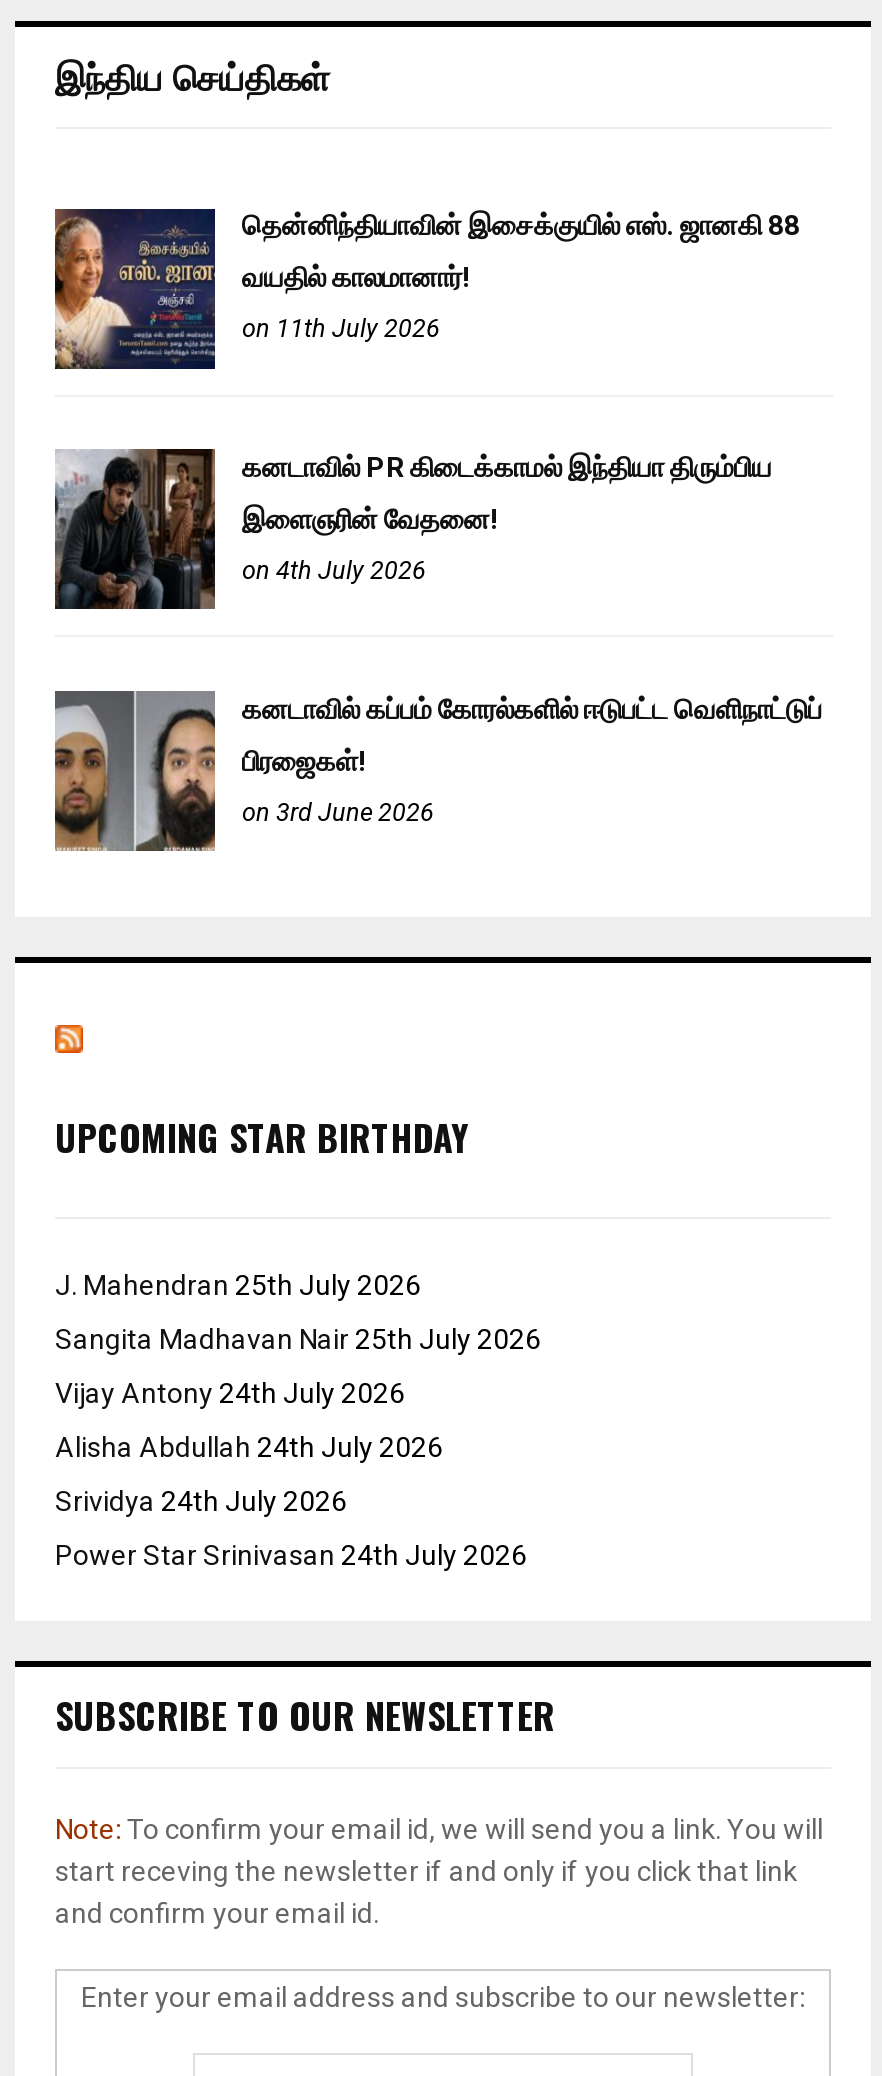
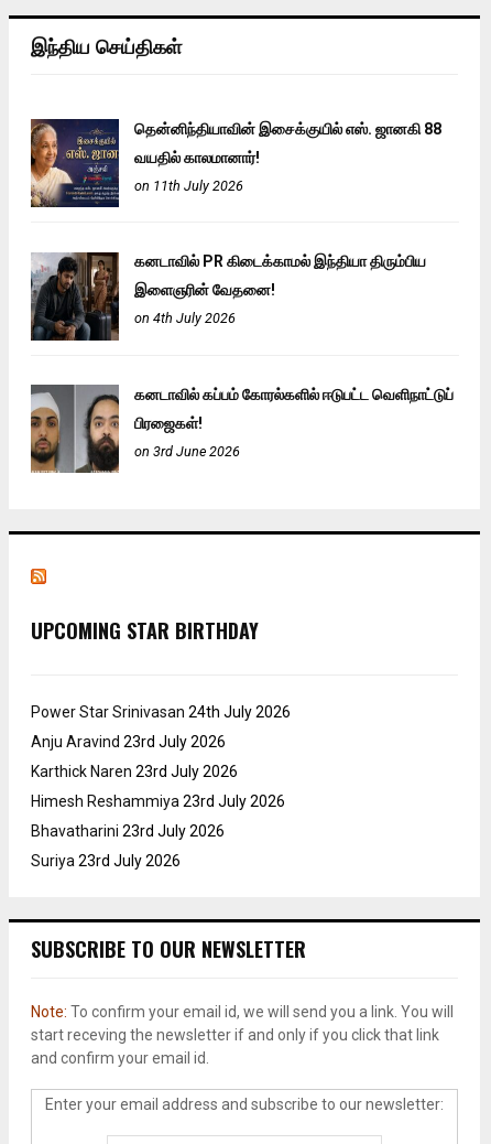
- J. Mahendran 25th July 2026
- Sangita Madhavan Nair 25th July 2026
- Vijay Antony 24th July 2026
- Alisha Abdullah 24th July 2026
- Srividya 24th July 2026

moved up: Power Star Srinivasan 24th July 2026

+ Anju Aravind 23rd July 2026
+ Karthick Naren 23rd July 2026
+ Himesh Reshammiya 23rd July 2026
+ Bhavatharini 23rd July 2026
+ Suriya 23rd July 2026
